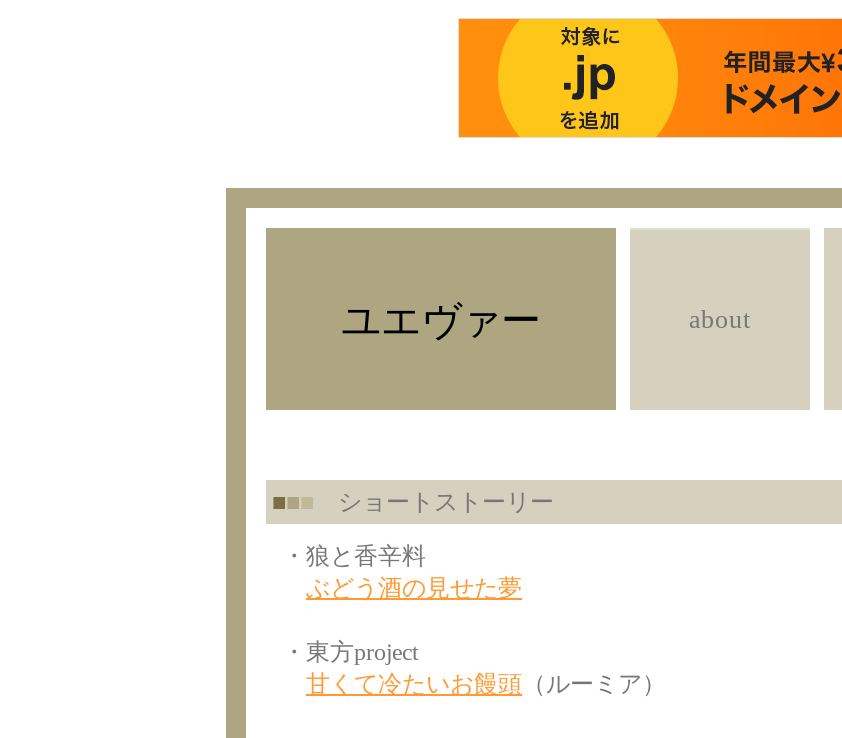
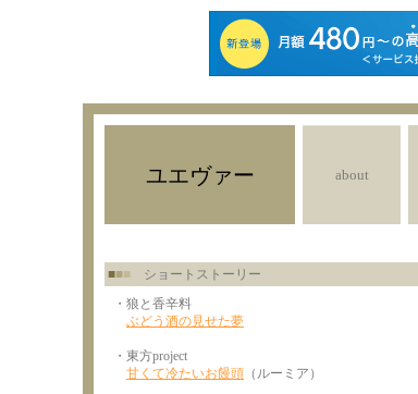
- [image]
+ [image]
